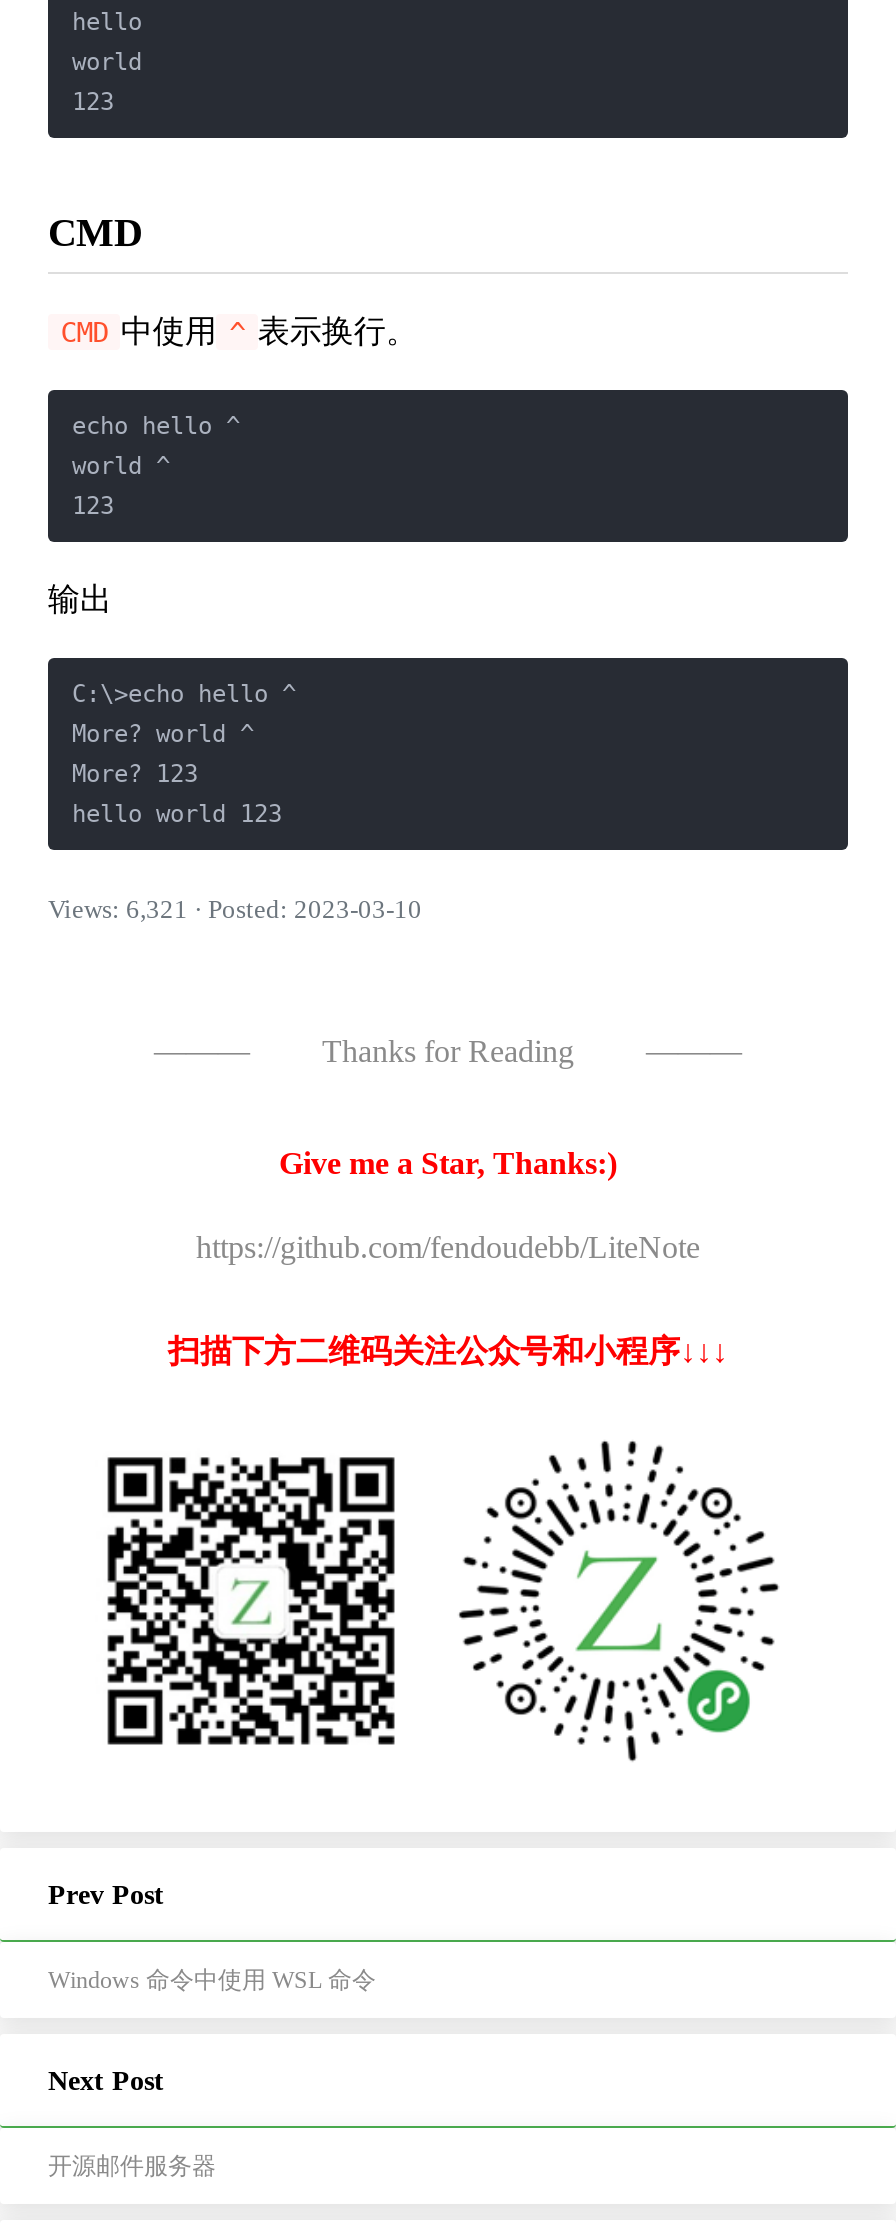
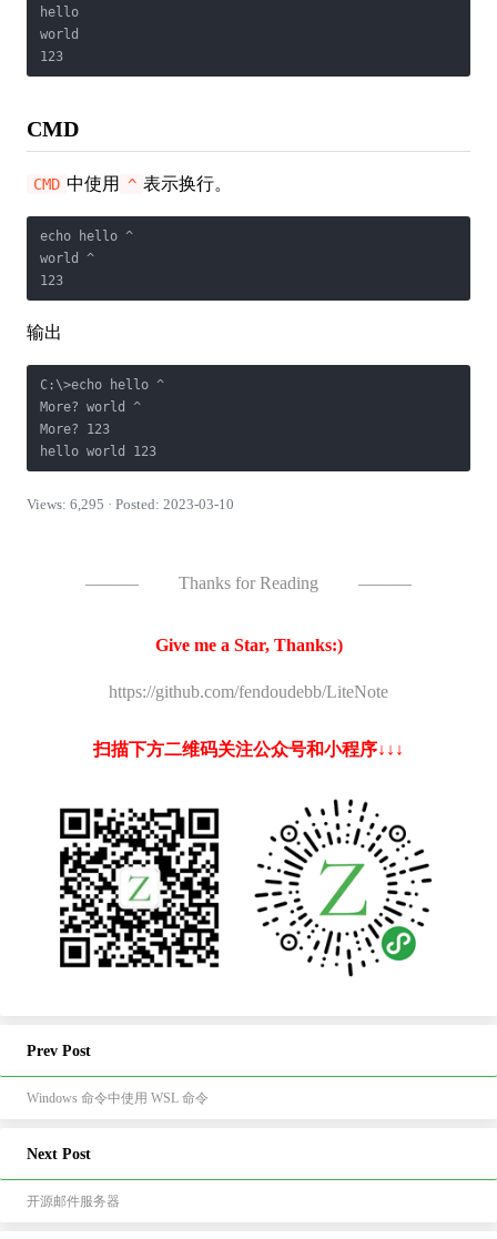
- Views: 6,321 · Posted: 2023-03-10
+ Views: 6,295 · Posted: 2023-03-10
